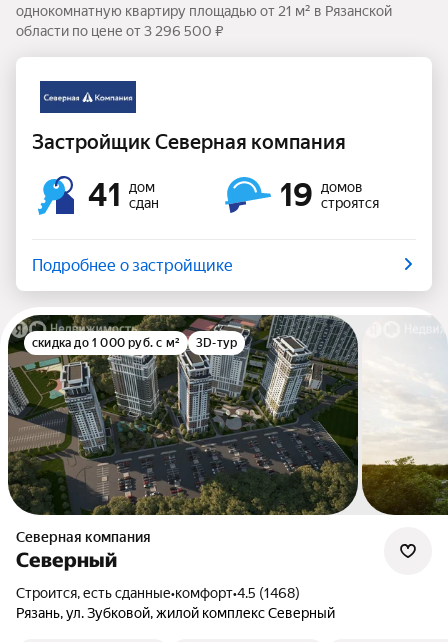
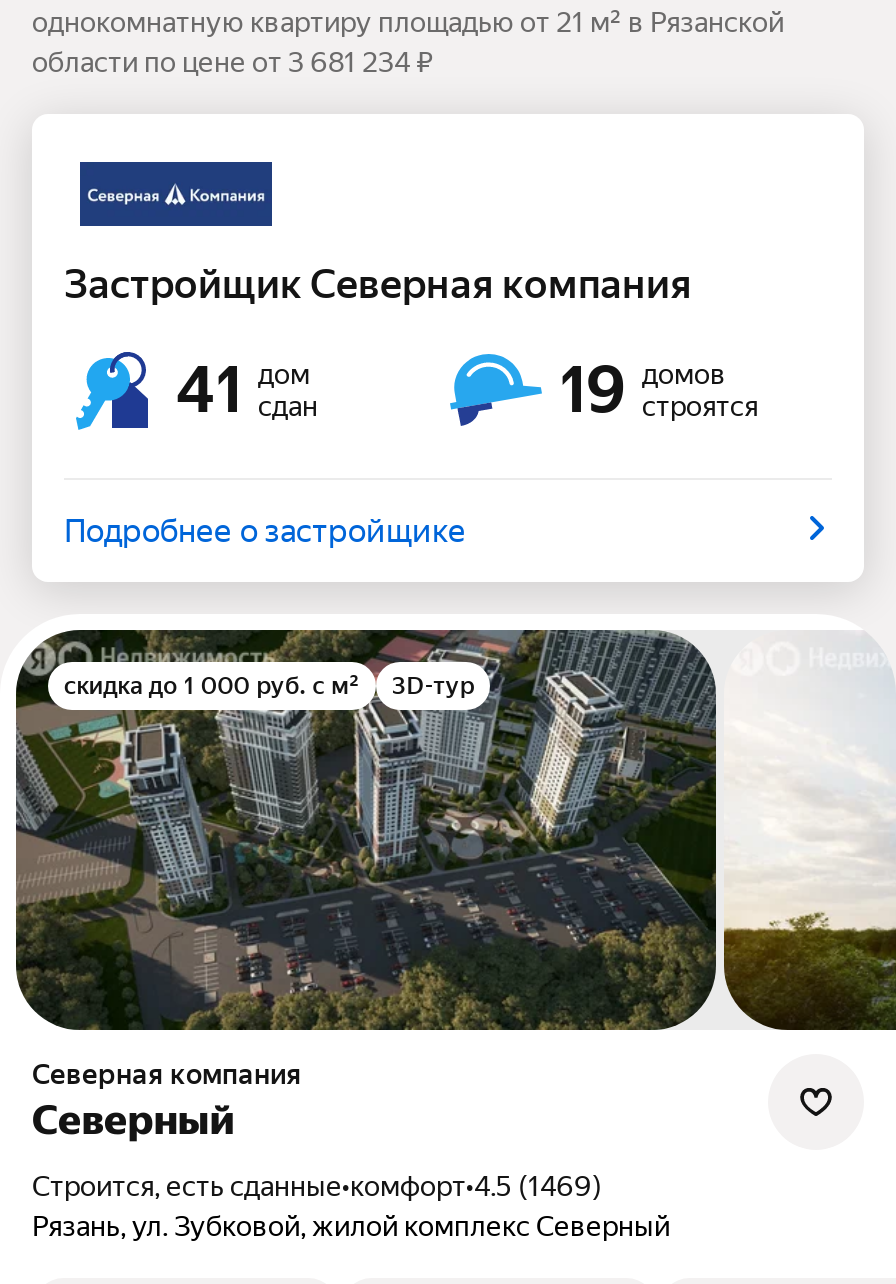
- области по цене от 3 296 500 ₽
+ области по цене от 3 681 234 ₽

- Строится, есть сданные•комфорт•4.5 (1468)
+ Строится, есть сданные•комфорт•4.5 (1469)
